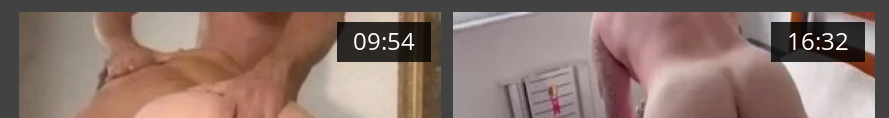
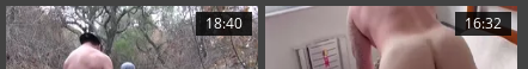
- 09:54
+ 18:40
